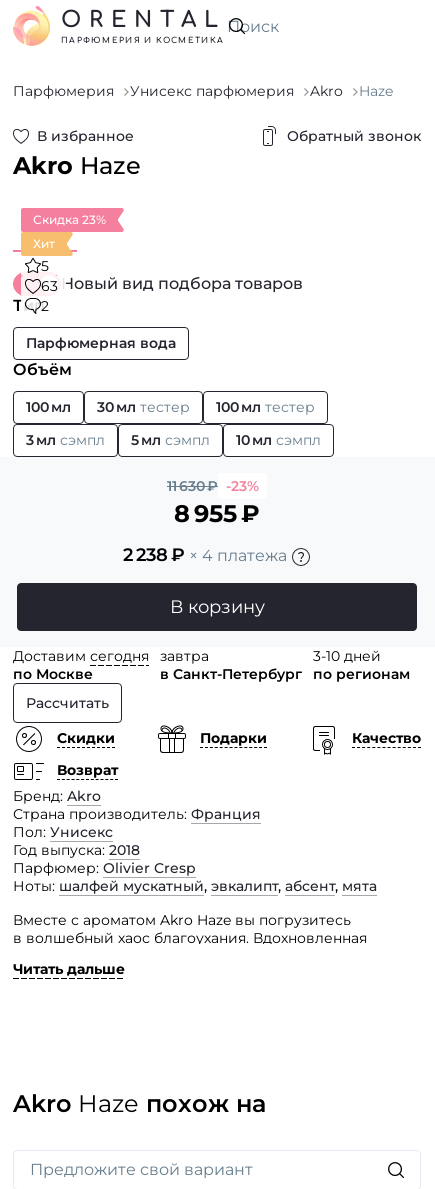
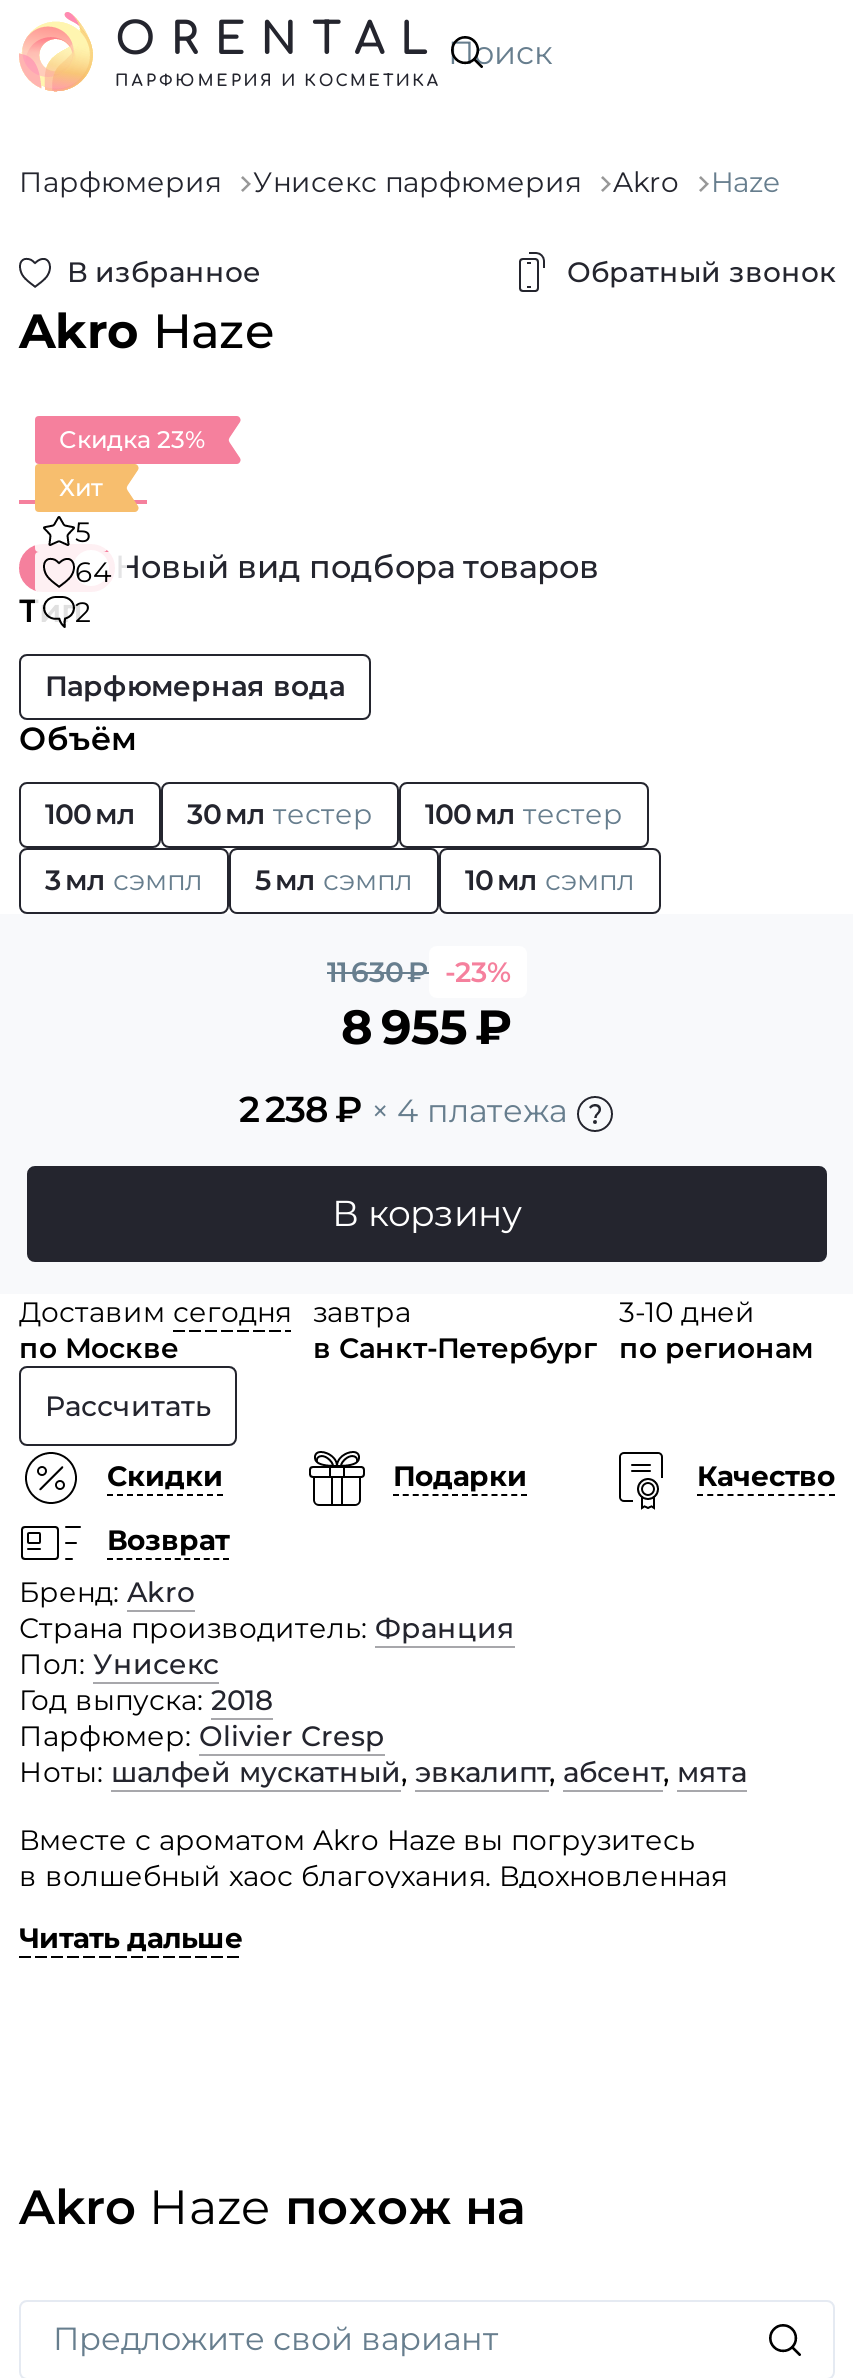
- 63 Новый вид подбора товаров
+ 64 Новый вид подбора товаров
